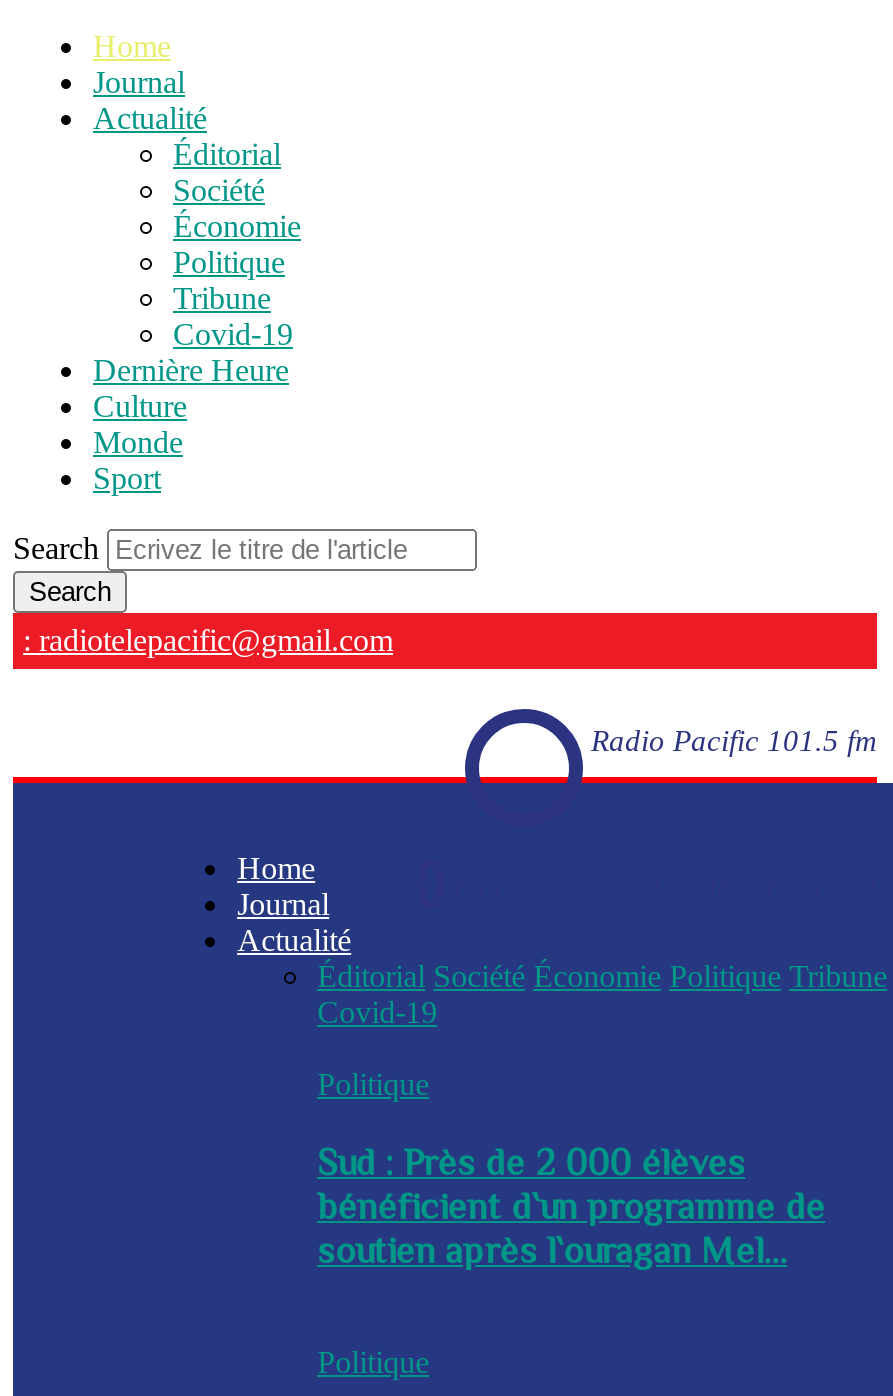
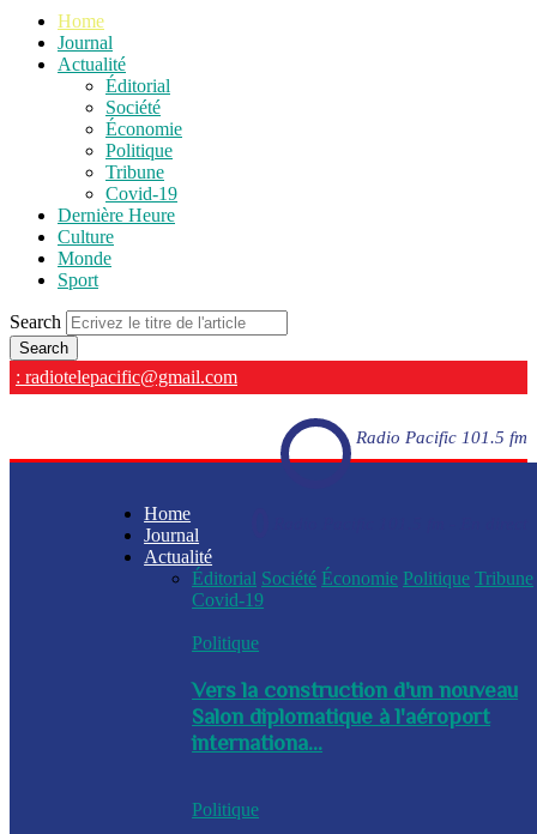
- Sud : Près de 2 000 élèves
- bénéficient d`un programme de
- soutien après l`ouragan Mel...
+ Vers la construction d'un nouveau
+ Salon diplomatique à l'aéroport
+ internationa...
